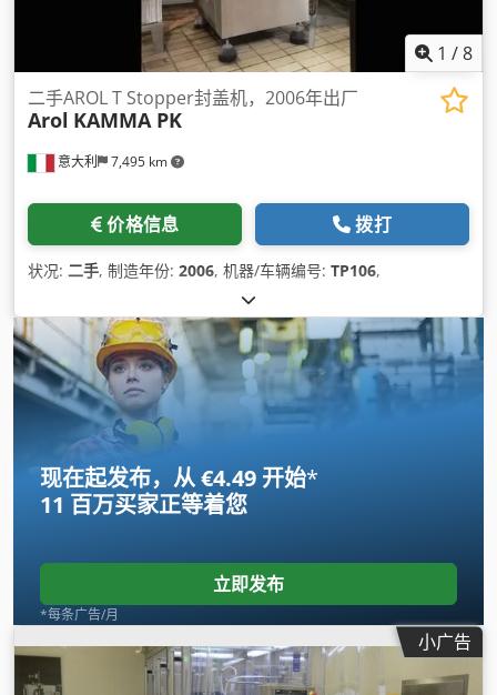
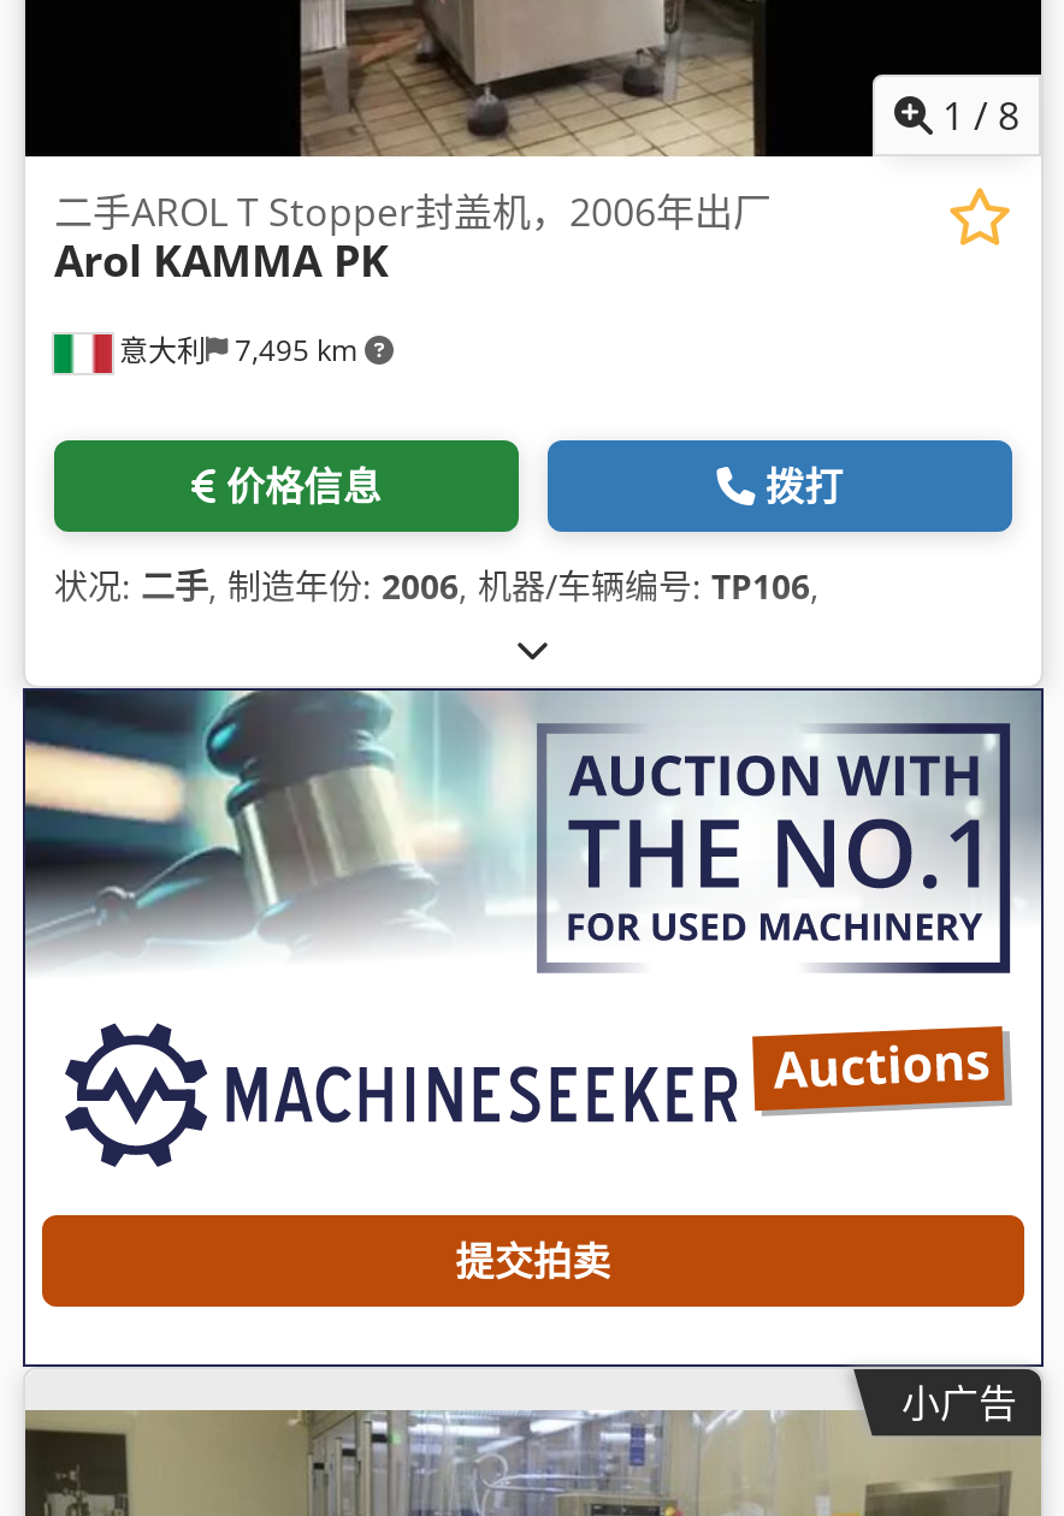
- [image]
- 现在起发布，从 €4.49 开始*
- 11 百万买家正等着您
- 立即发布
- *每条广告/月
+ [image]
+ 提交拍卖
